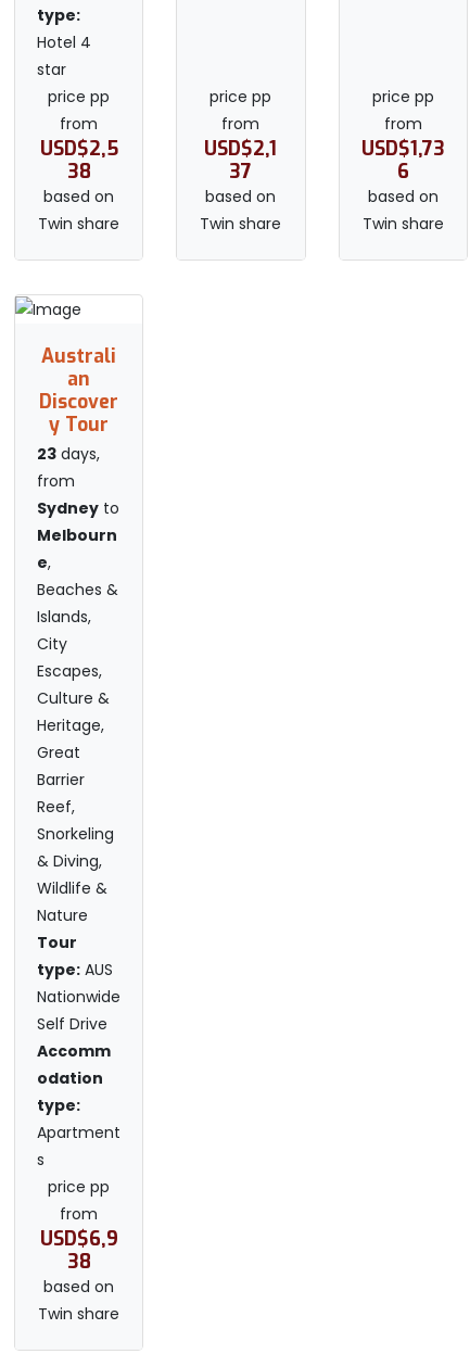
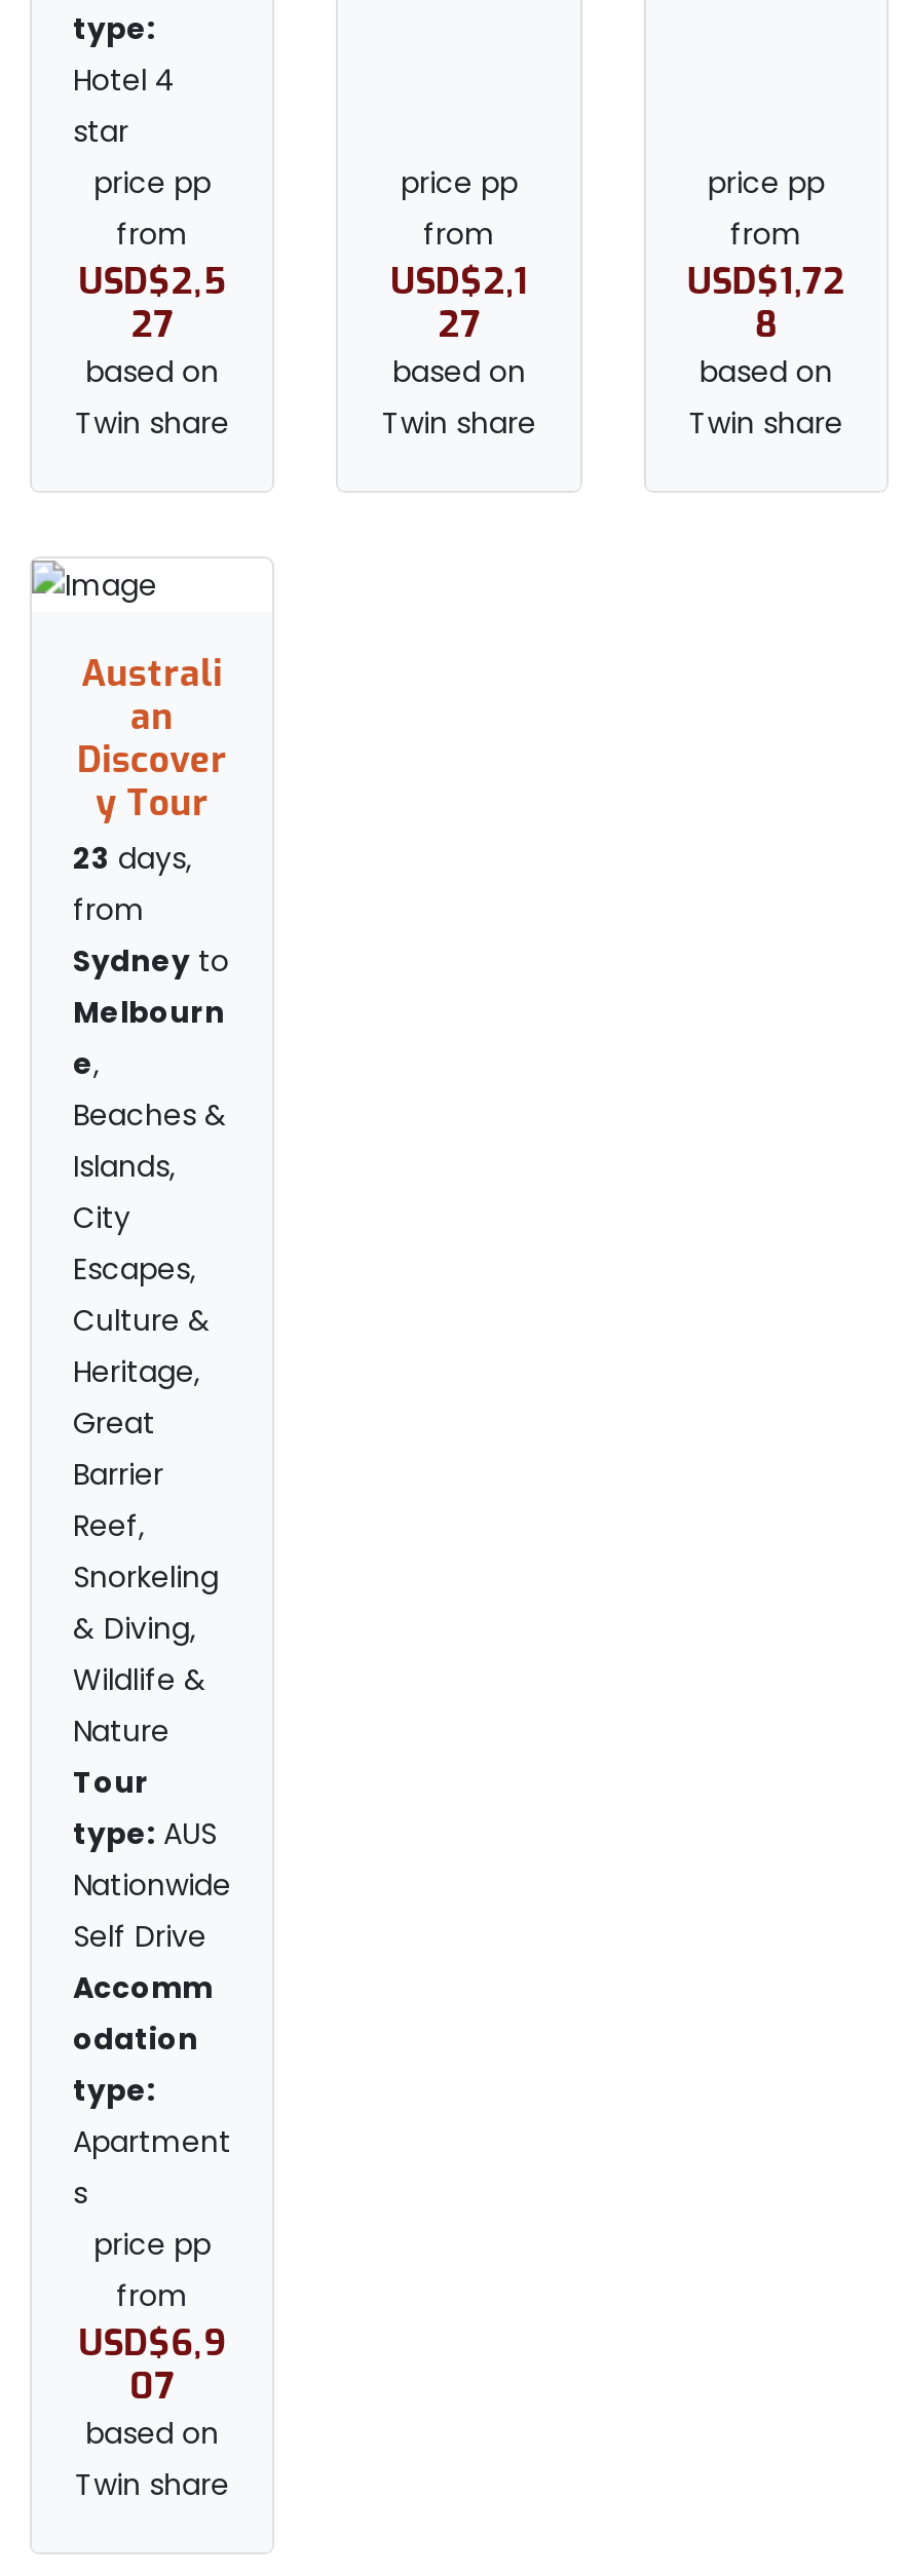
- USD$1,73
- 6
+ USD$1,72
+ 8

- 38
+ 27

- 37
+ 27

- 38
+ 07
